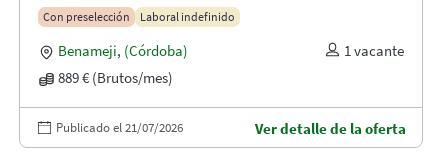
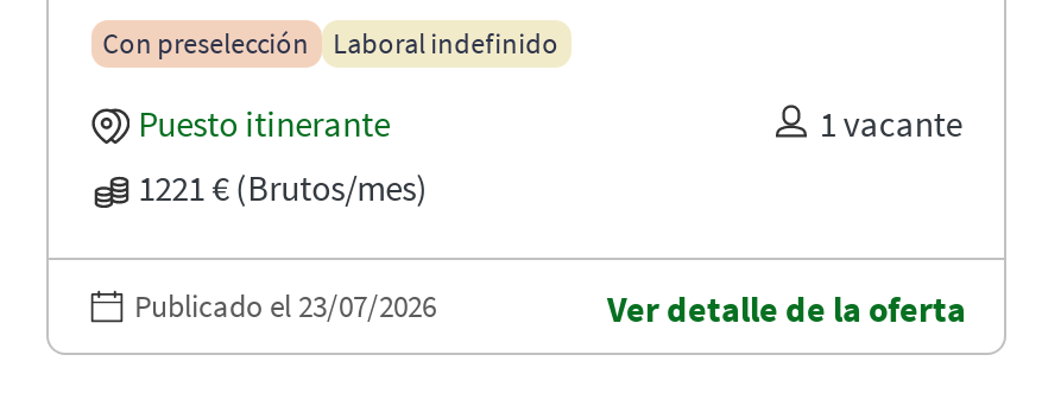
- Benameji, (Córdoba)
+ Puesto itinerante

- 889 € (Brutos/mes)
+ 1221 € (Brutos/mes)

- Publicado el 21/07/2026
+ Publicado el 23/07/2026
